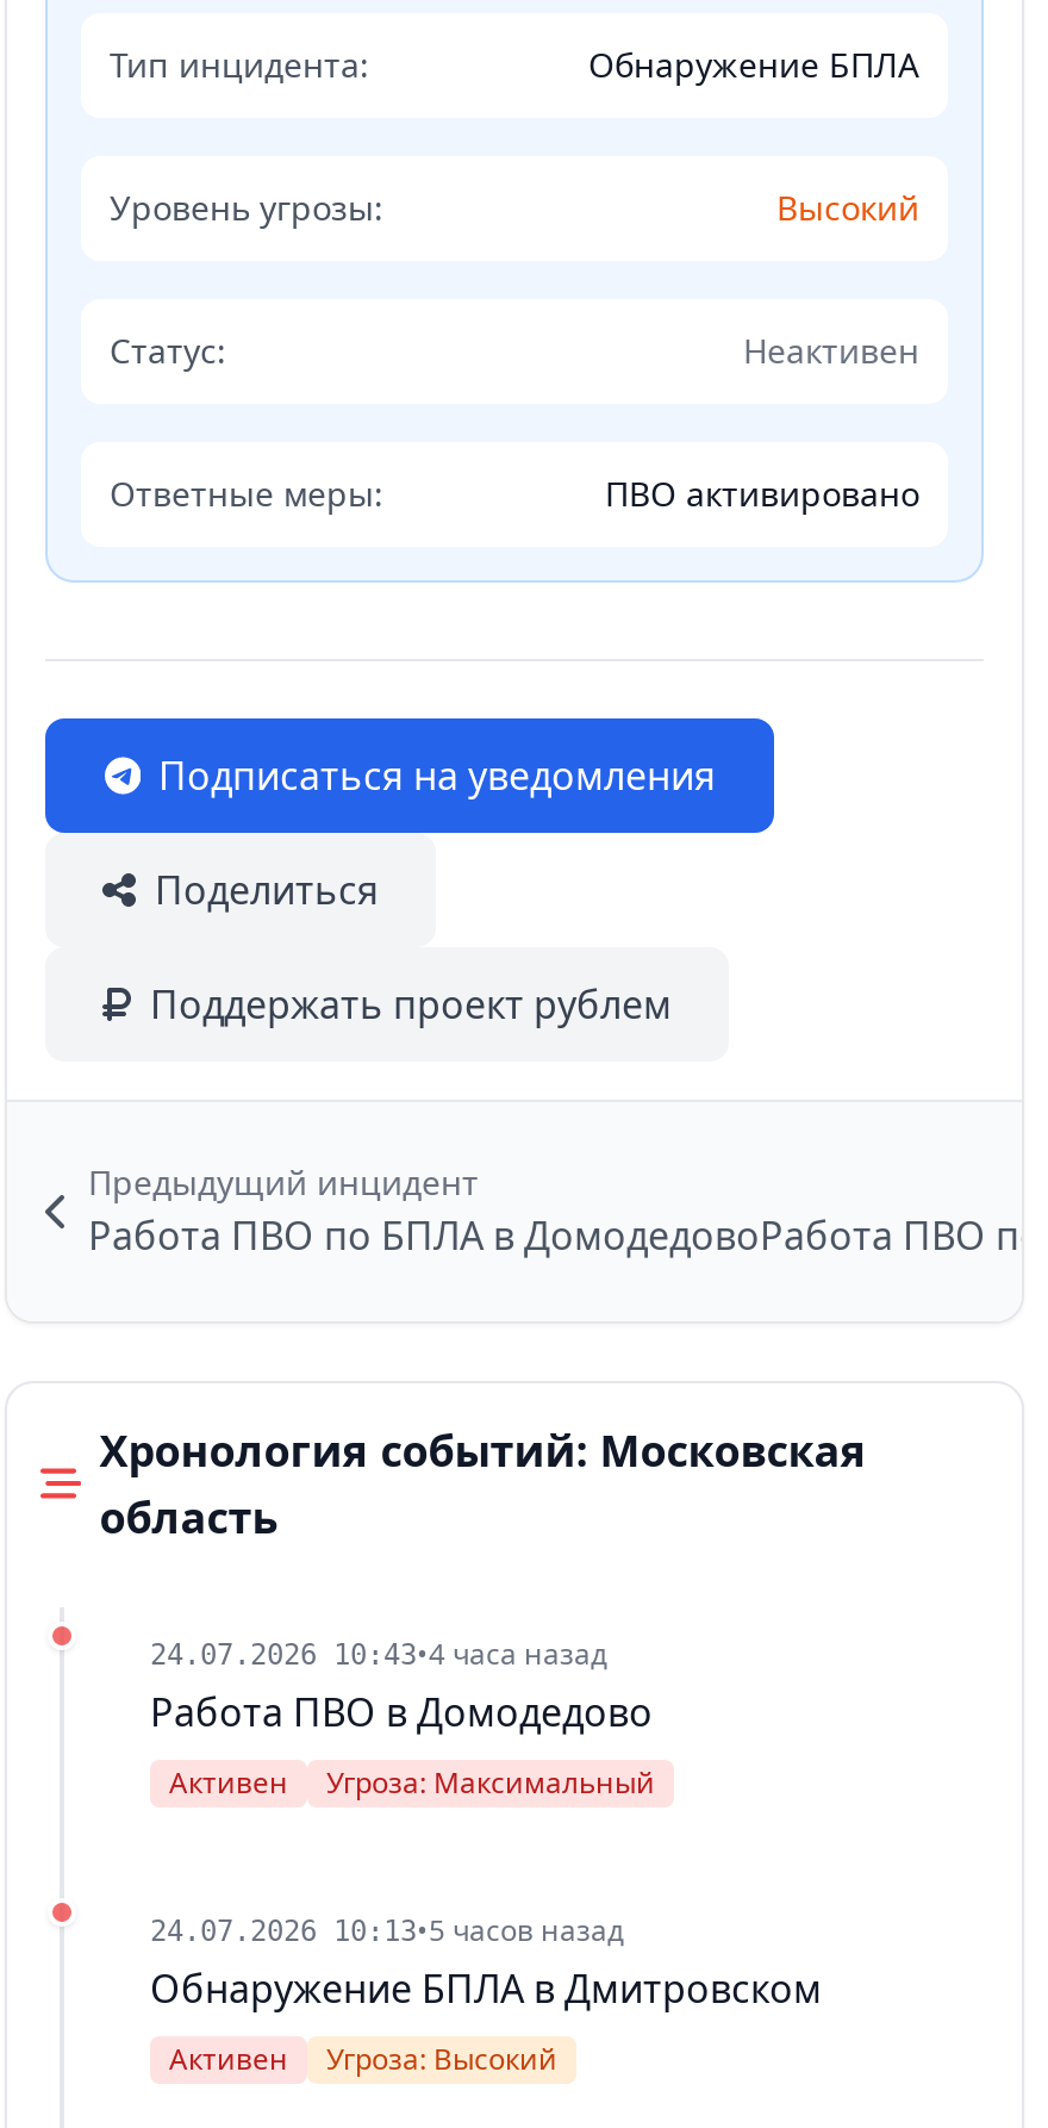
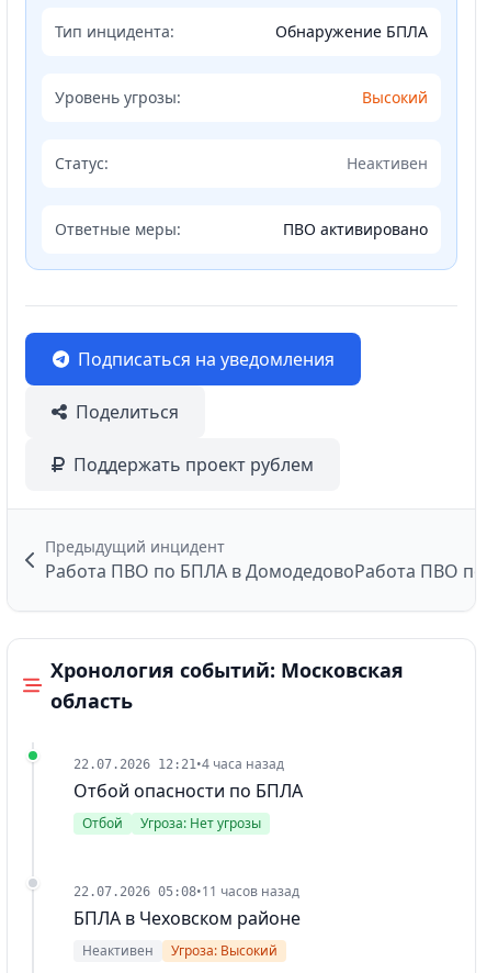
- 24.07.2026 10:43•4 часа назад
- Работа ПВО в Домодедово
+ 22.07.2026 12:21•4 часа назад
+ Отбой опасности по БПЛА

- Активен
- Угроза: Максимальный
+ Отбой
+ Угроза: Нет угрозы

- 24.07.2026 10:13•5 часов назад
- Обнаружение БПЛА в Дмитровском
+ 22.07.2026 05:08•11 часов назад
+ БПЛА в Чеховском районе

- Активен
+ Неактивен
